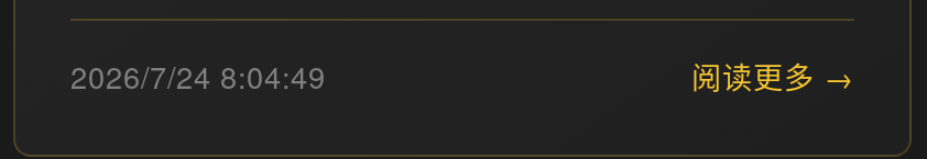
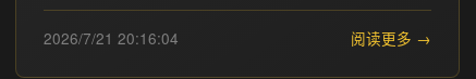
- 2026/7/24 8:04:49
+ 2026/7/21 20:16:04
